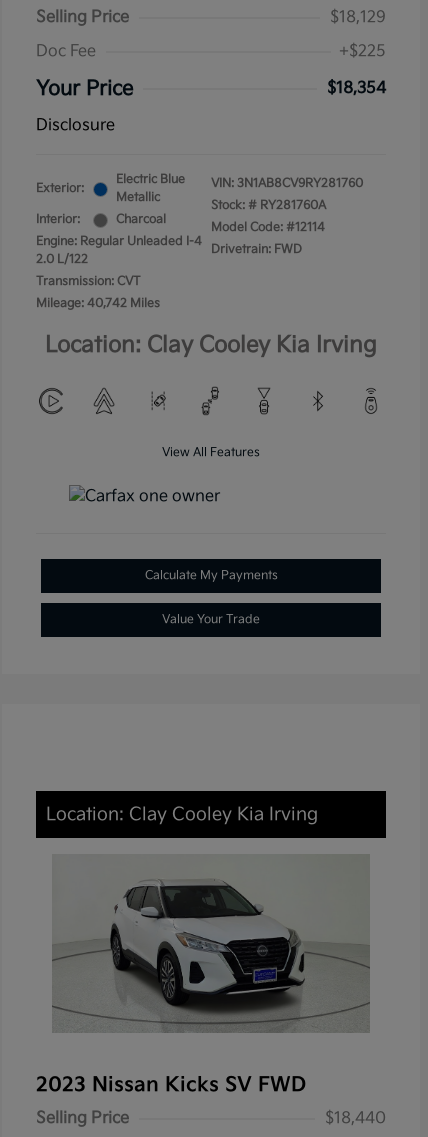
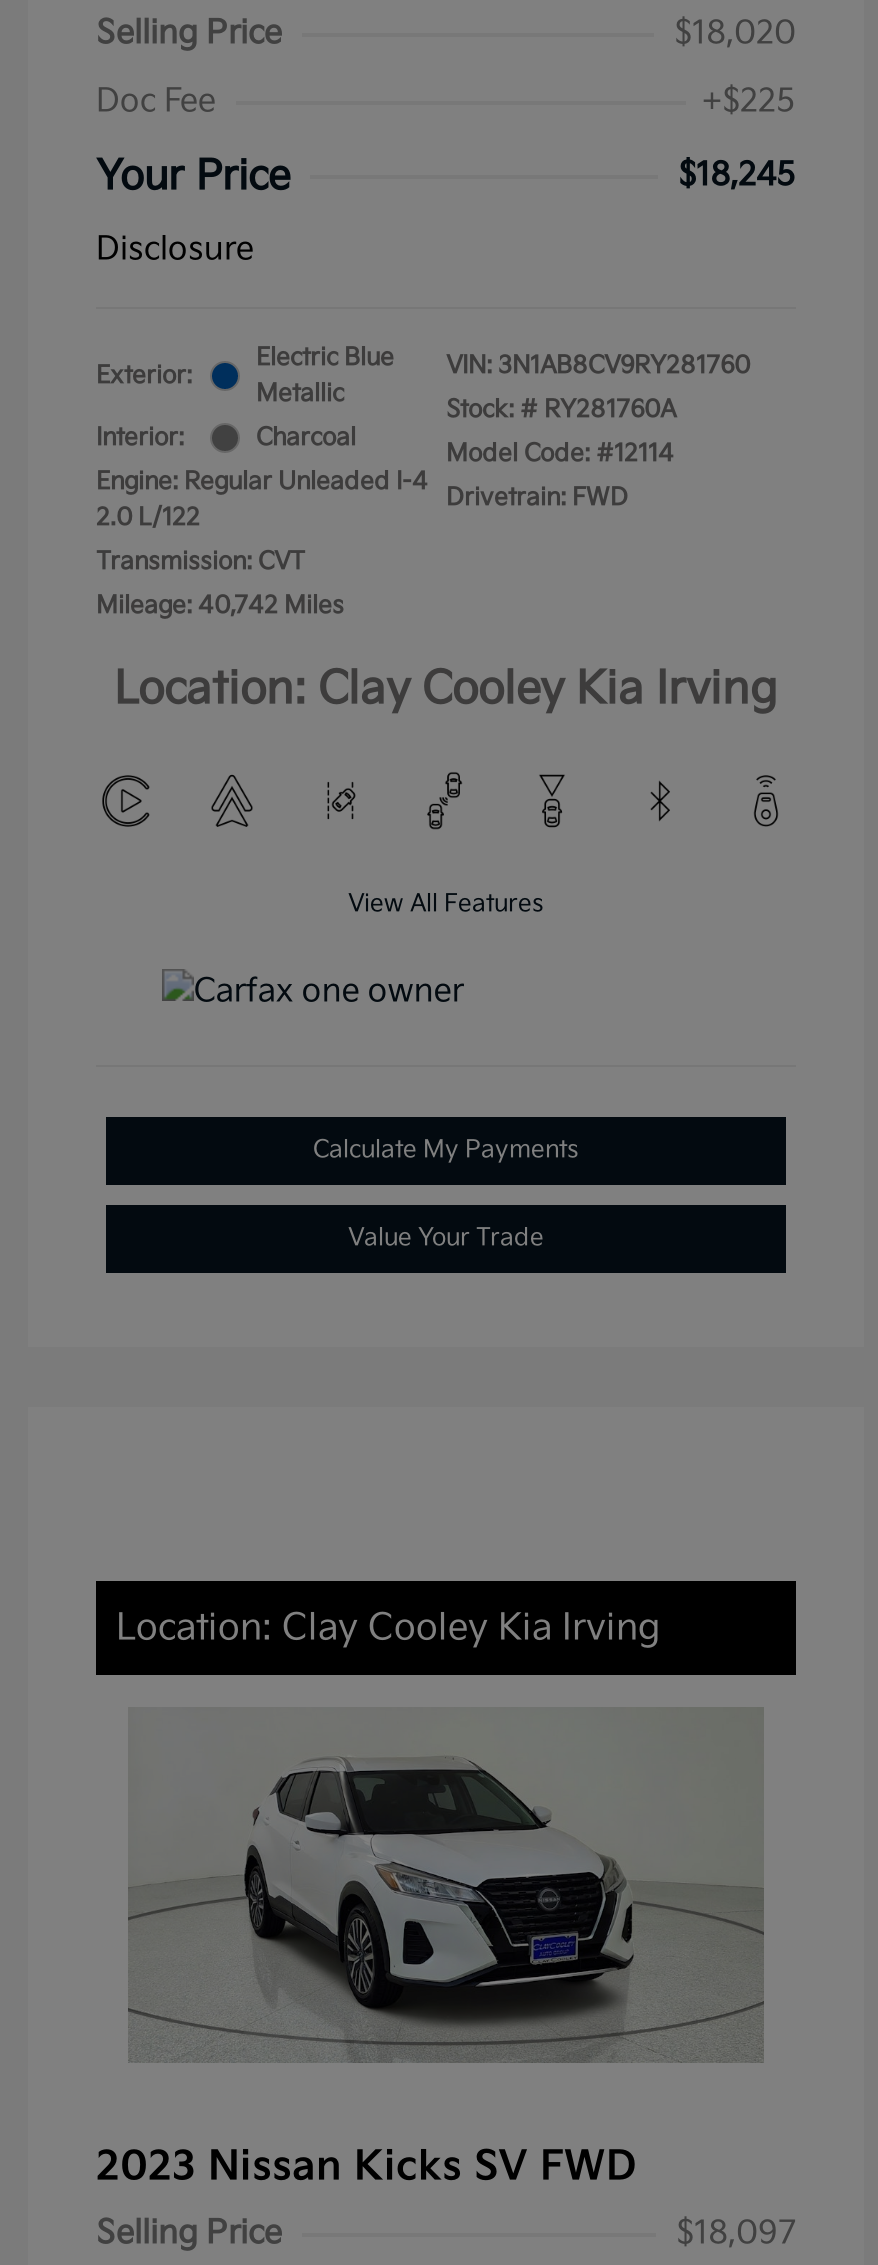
- $18,129
+ $18,020

- $18,354
+ $18,245

- $18,440
+ $18,097
